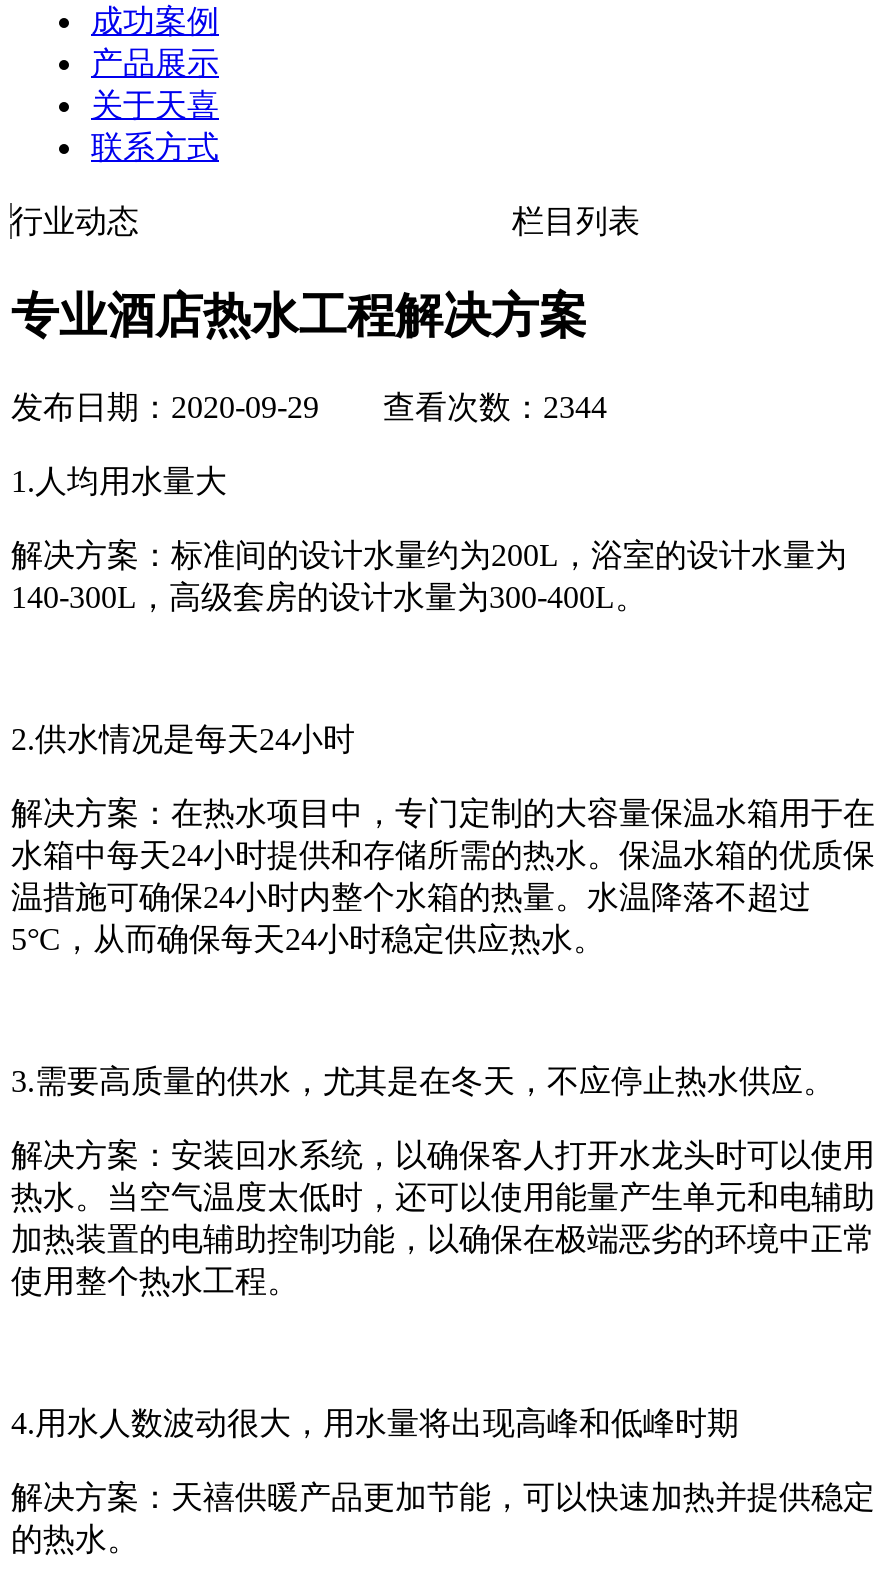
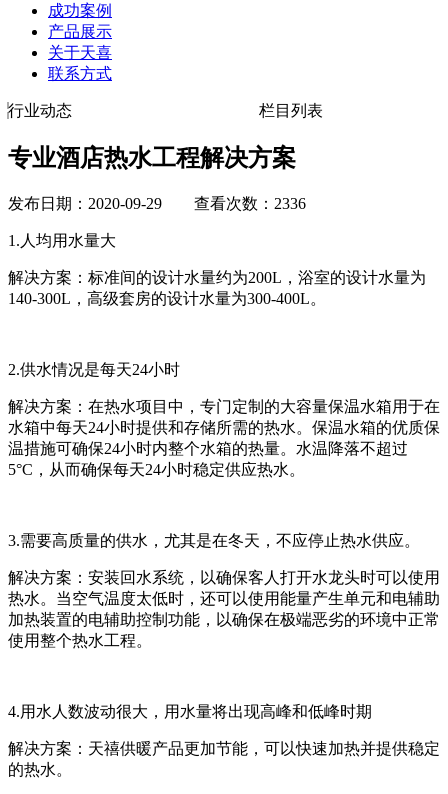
- 发布日期：2020-09-29 查看次数：2344
+ 发布日期：2020-09-29 查看次数：2336
